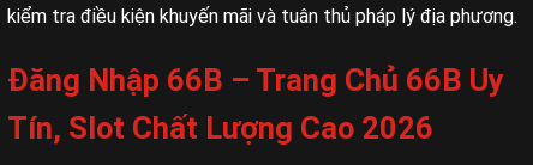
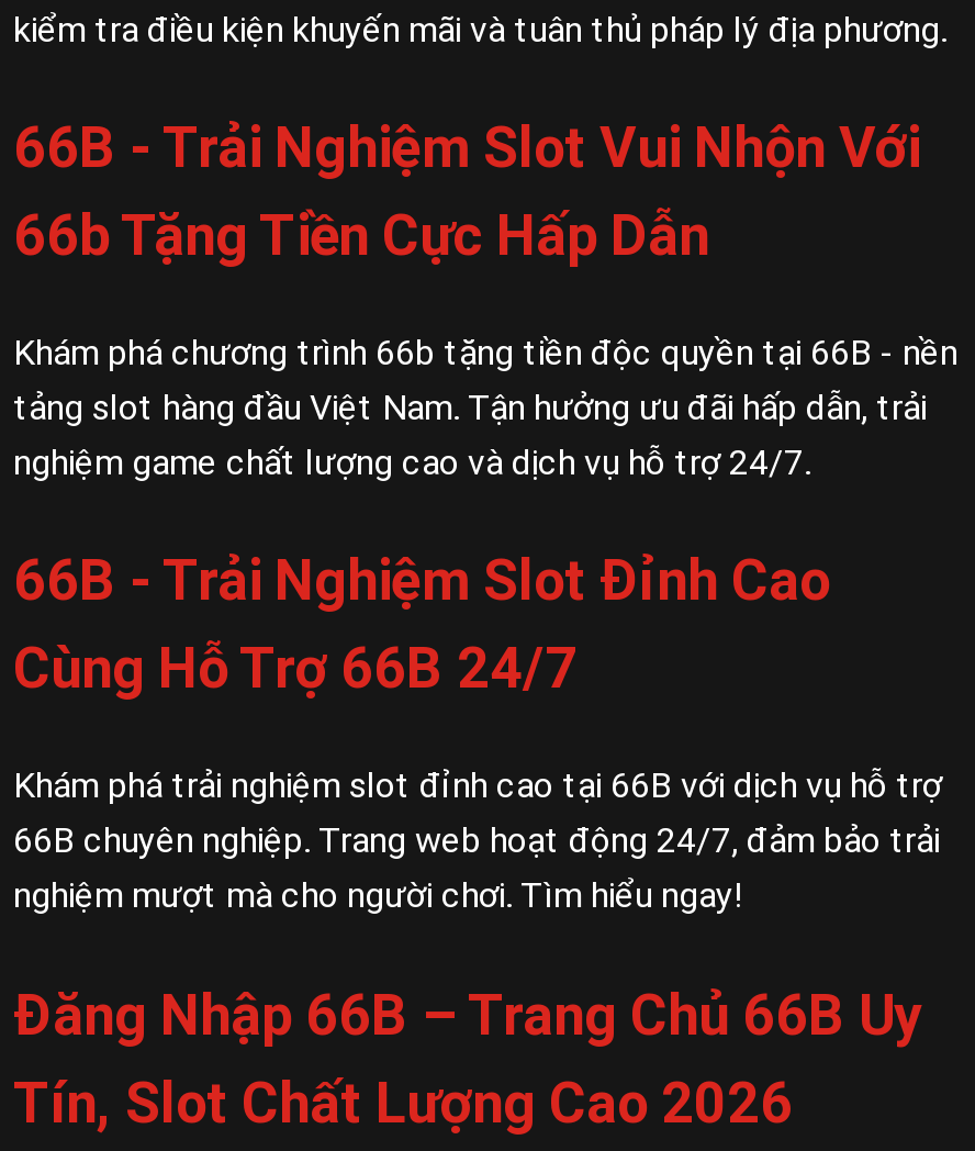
+ 66B - Trải Nghiệm Slot Vui Nhộn Với
+ 66b Tặng Tiền Cực Hấp Dẫn
+ Khám phá chương trình 66b tặng tiền độc quyền tại 66B - nền
+ tảng slot hàng đầu Việt Nam. Tận hưởng ưu đãi hấp dẫn, trải
+ nghiệm game chất lượng cao và dịch vụ hỗ trợ 24/7.
+ 66B - Trải Nghiệm Slot Đỉnh Cao
+ Cùng Hỗ Trợ 66B 24/7
+ Khám phá trải nghiệm slot đỉnh cao tại 66B với dịch vụ hỗ trợ
+ 66B chuyên nghiệp. Trang web hoạt động 24/7, đảm bảo trải
+ nghiệm mượt mà cho người chơi. Tìm hiểu ngay!
